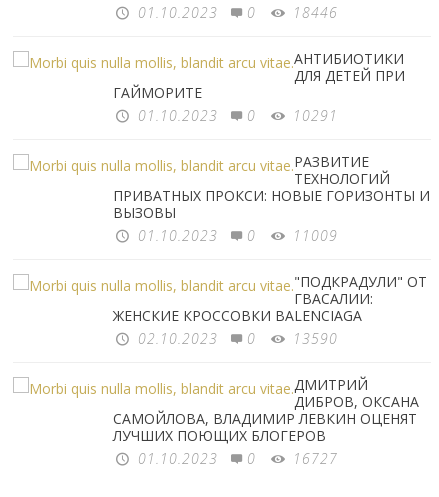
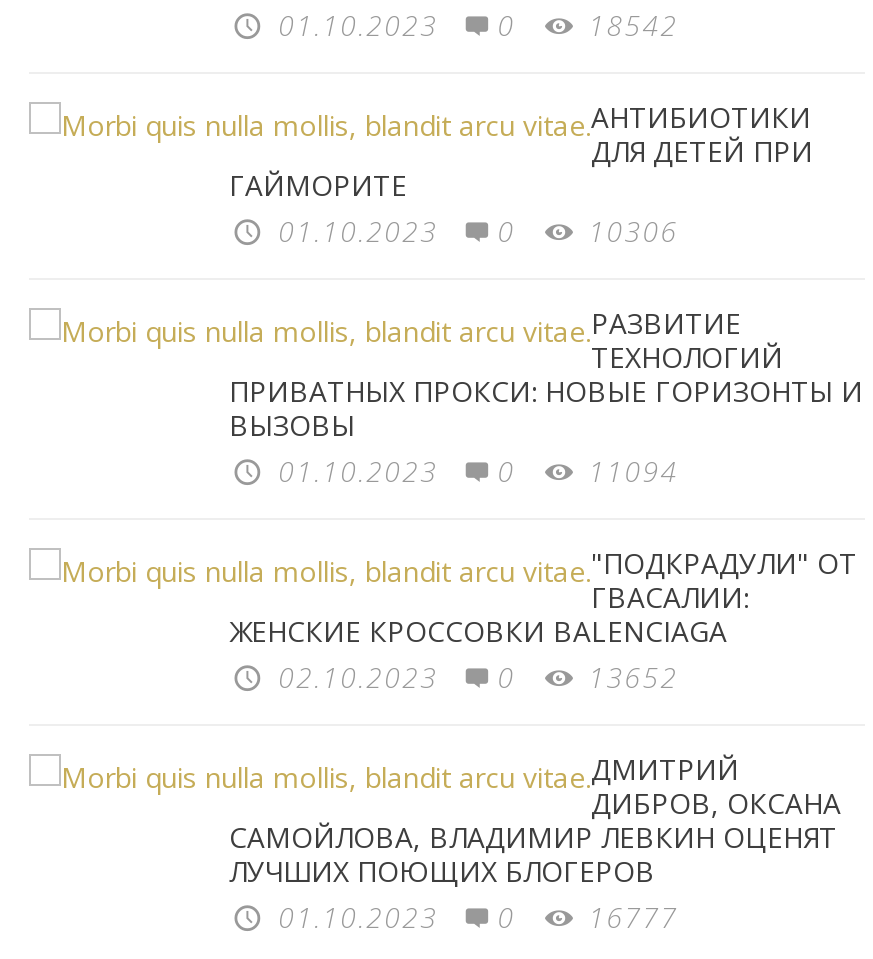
- 01.10.2023 0 18446
+ 01.10.2023 0 18542

- 01.10.2023 0 10291
+ 01.10.2023 0 10306

- 01.10.2023 0 11009
+ 01.10.2023 0 11094

- 02.10.2023 0 13590
+ 02.10.2023 0 13652

- 01.10.2023 0 16727
+ 01.10.2023 0 16777
